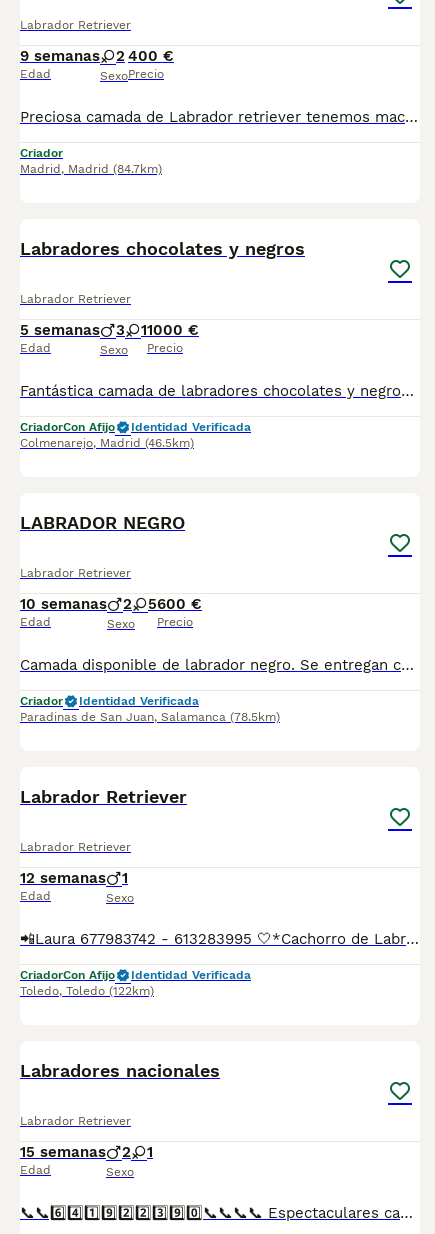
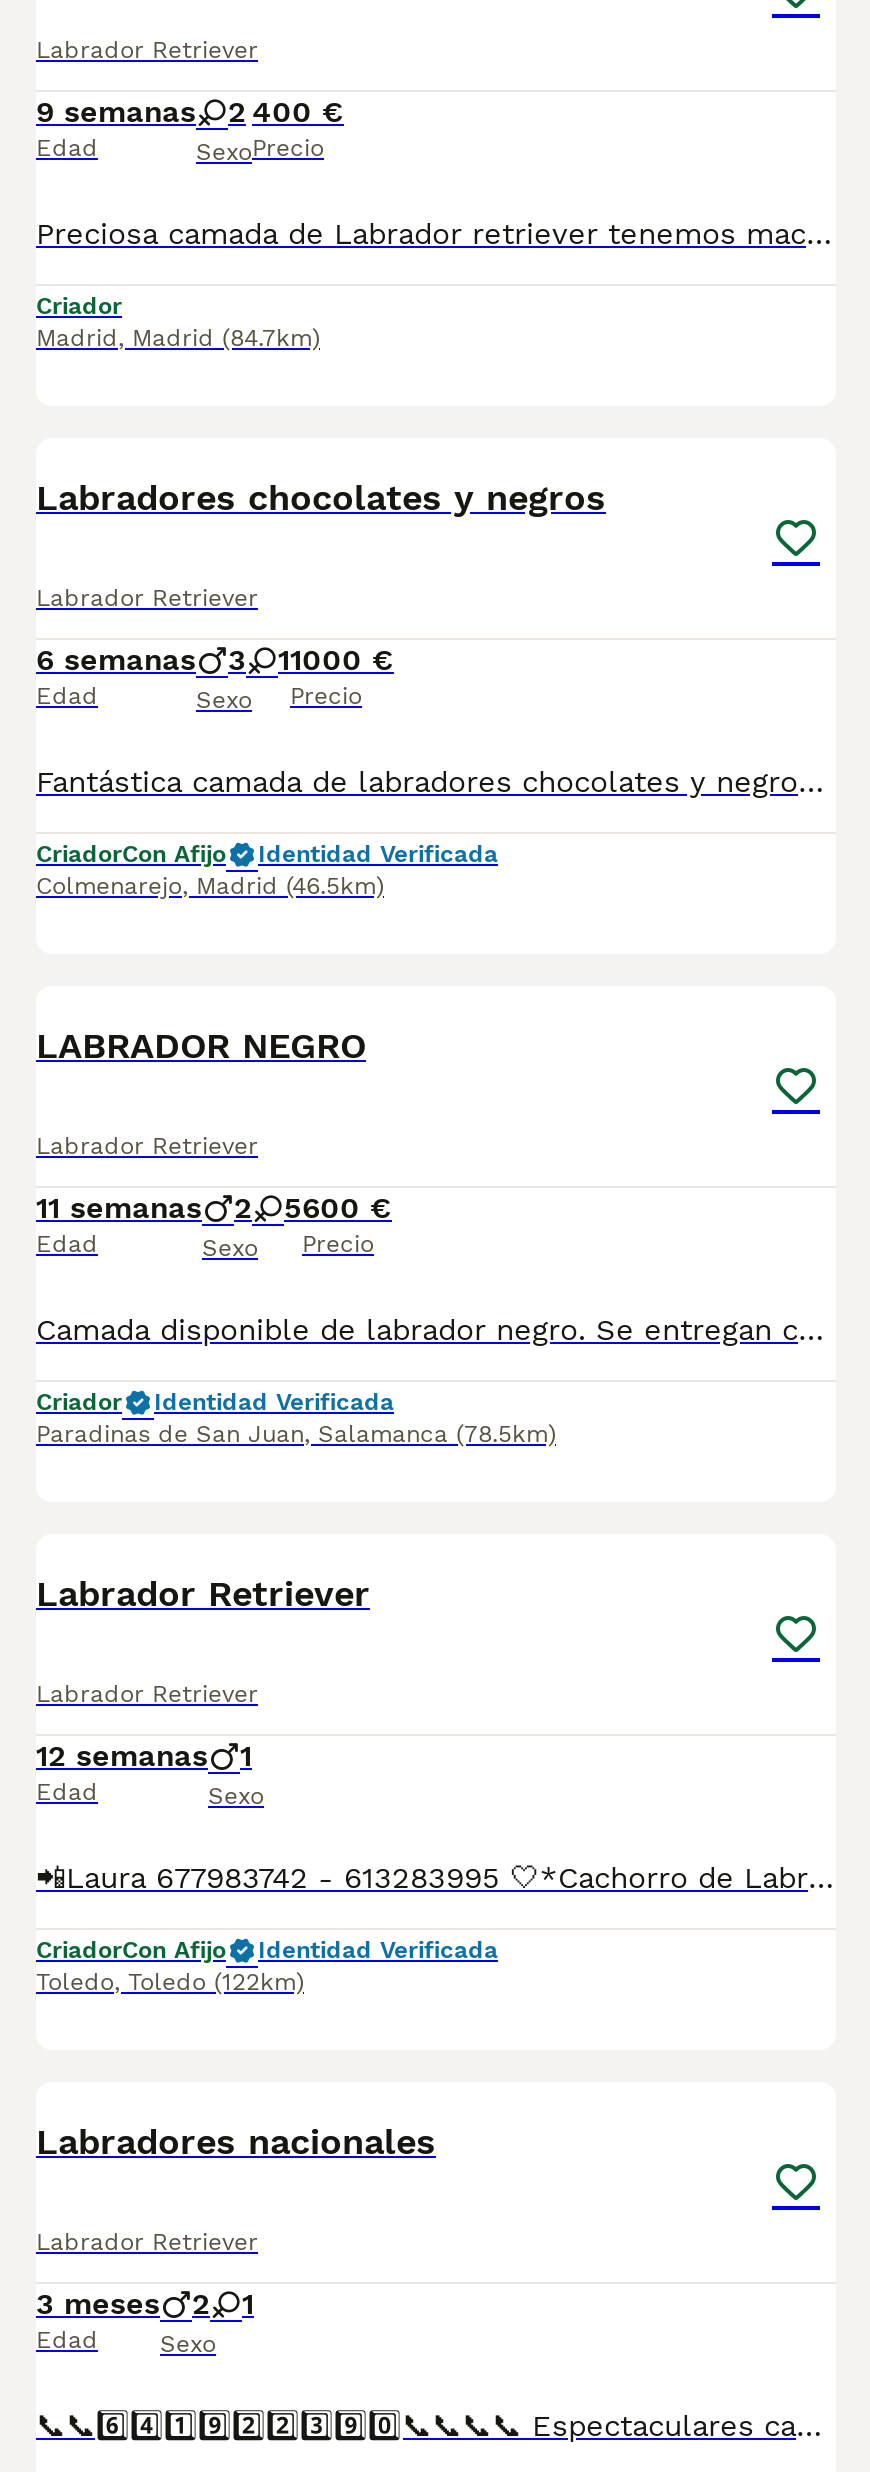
- 5 semanas
+ 6 semanas

- 10 semanas 2 5 600 €
+ 11 semanas 2 5 600 €

- 15 semanas 2 1
+ 3 meses 2 1
